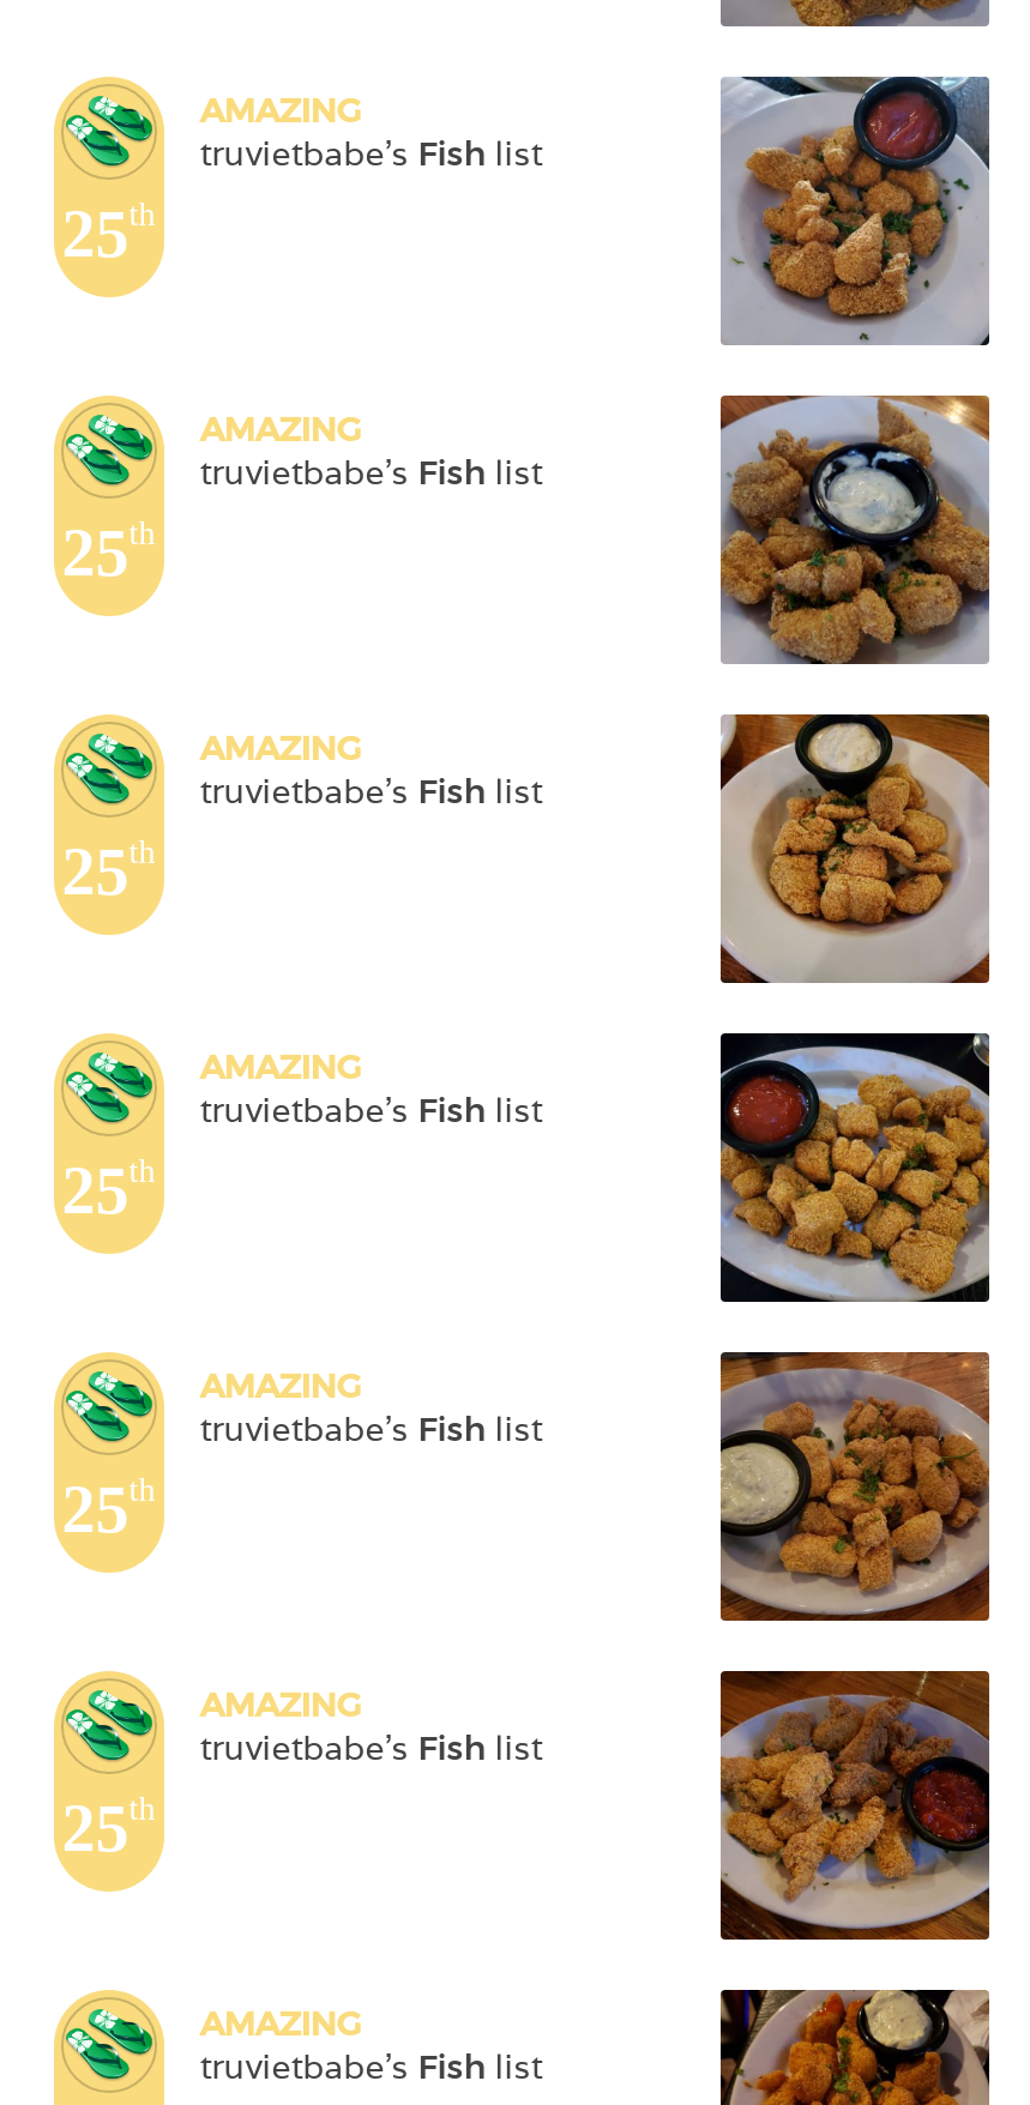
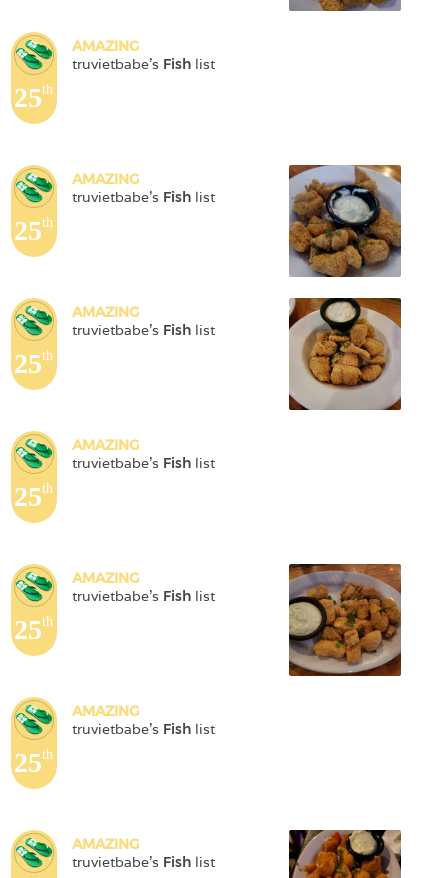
- [image]

- [image]

- [image]
